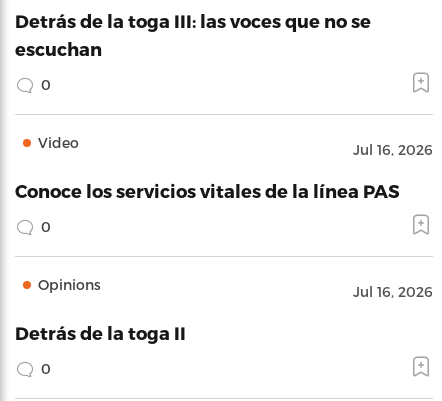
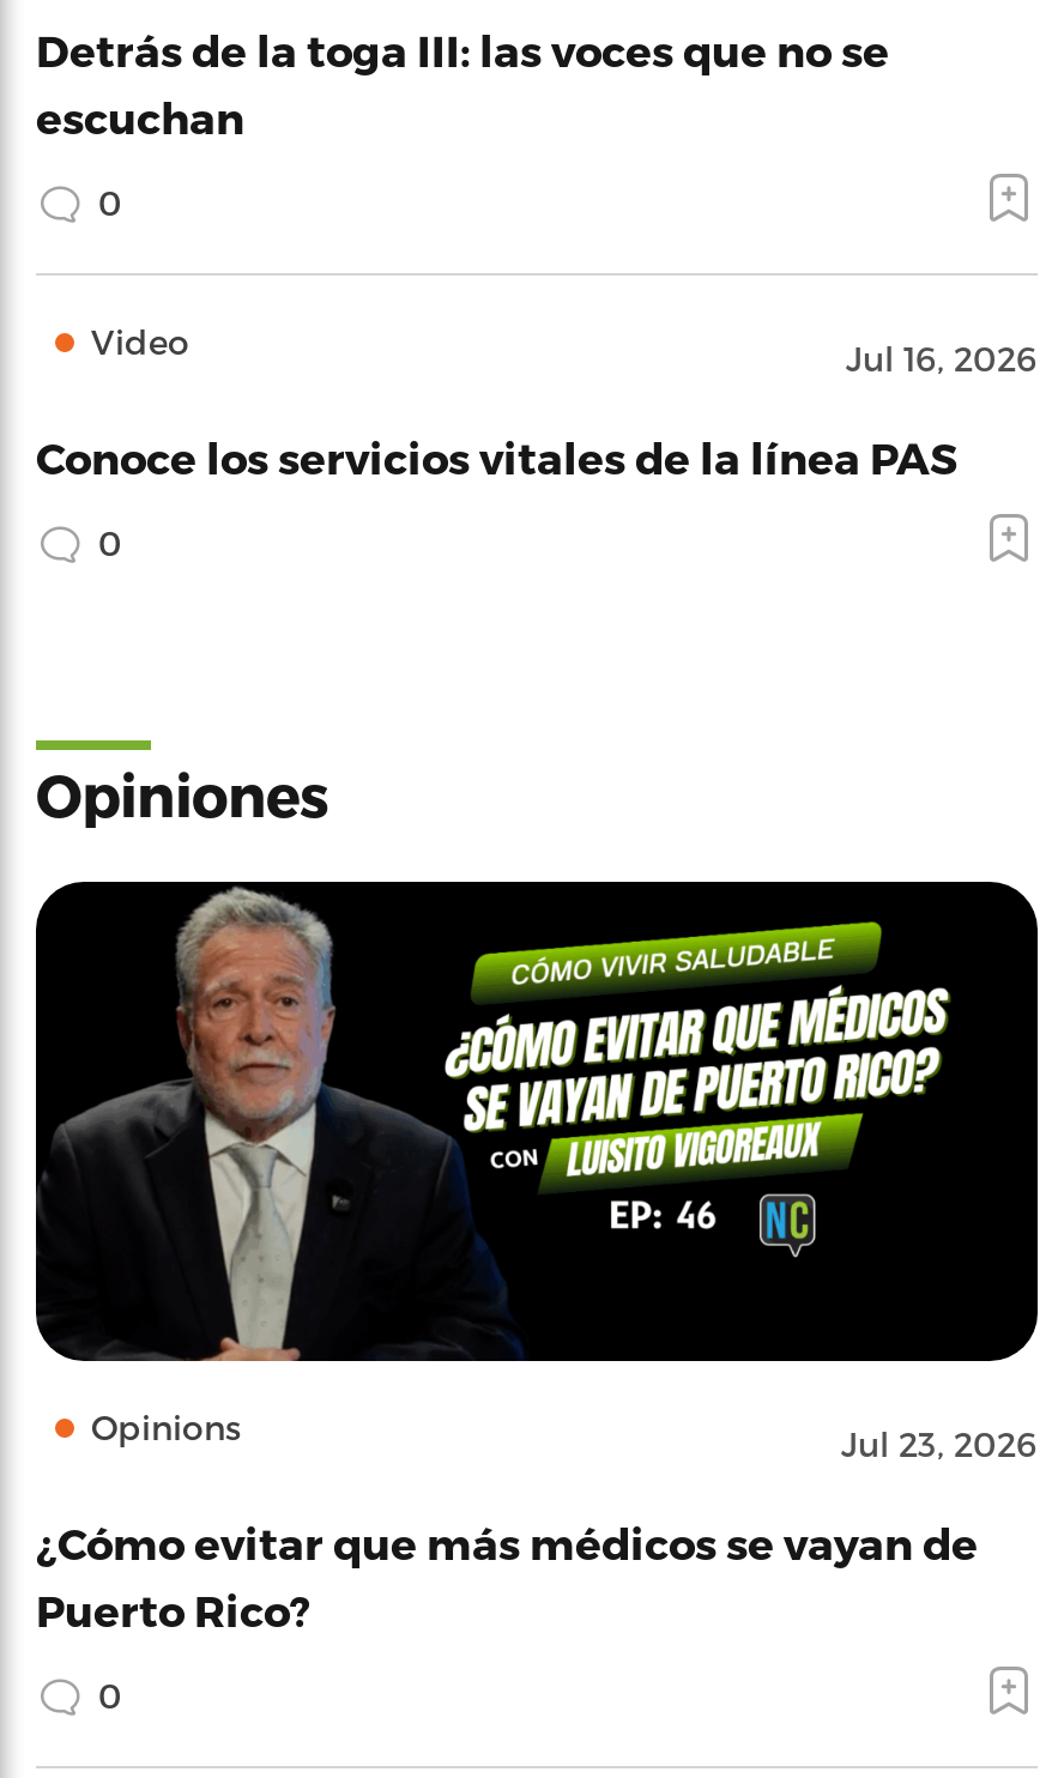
+ [image]

+ Opiniones

- Jul 16, 2026
+ Jul 23, 2026

- Detrás de la toga II
+ ¿Cómo evitar que más médicos se vayan de
+ Puerto Rico?
